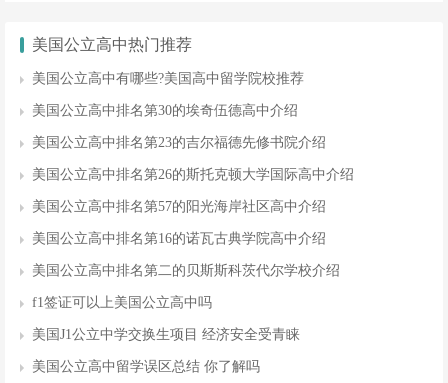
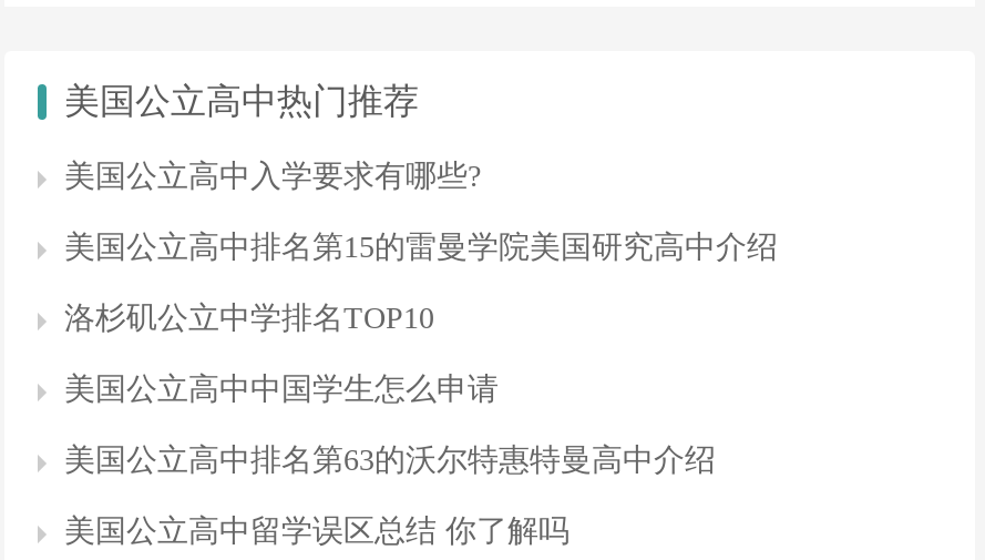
- 美国公立高中有哪些?美国高中留学院校推荐
- 美国公立高中排名第30的埃奇伍德高中介绍
- 美国公立高中排名第23的吉尔福德先修书院介绍
- 美国公立高中排名第26的斯托克顿大学国际高中介绍
- 美国公立高中排名第57的阳光海岸社区高中介绍
- 美国公立高中排名第16的诺瓦古典学院高中介绍
- 美国公立高中排名第二的贝斯斯科茨代尔学校介绍
- f1签证可以上美国公立高中吗
- 美国J1公立中学交换生项目 经济安全受青睐
+ 美国公立高中入学要求有哪些?
+ 美国公立高中排名第15的雷曼学院美国研究高中介绍
+ 洛杉矶公立中学排名TOP10
+ 美国公立高中中国学生怎么申请
+ 美国公立高中排名第63的沃尔特惠特曼高中介绍
